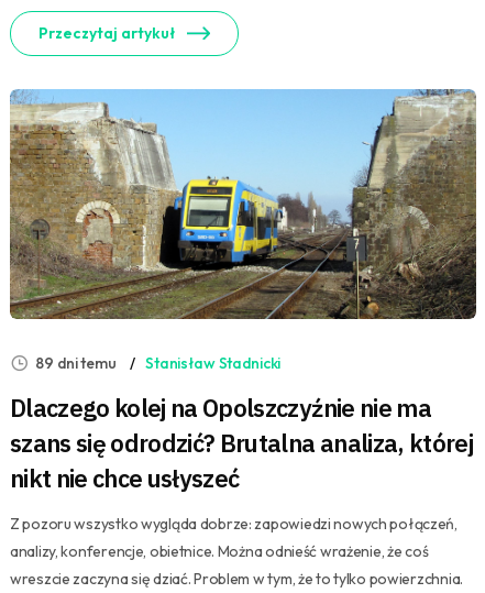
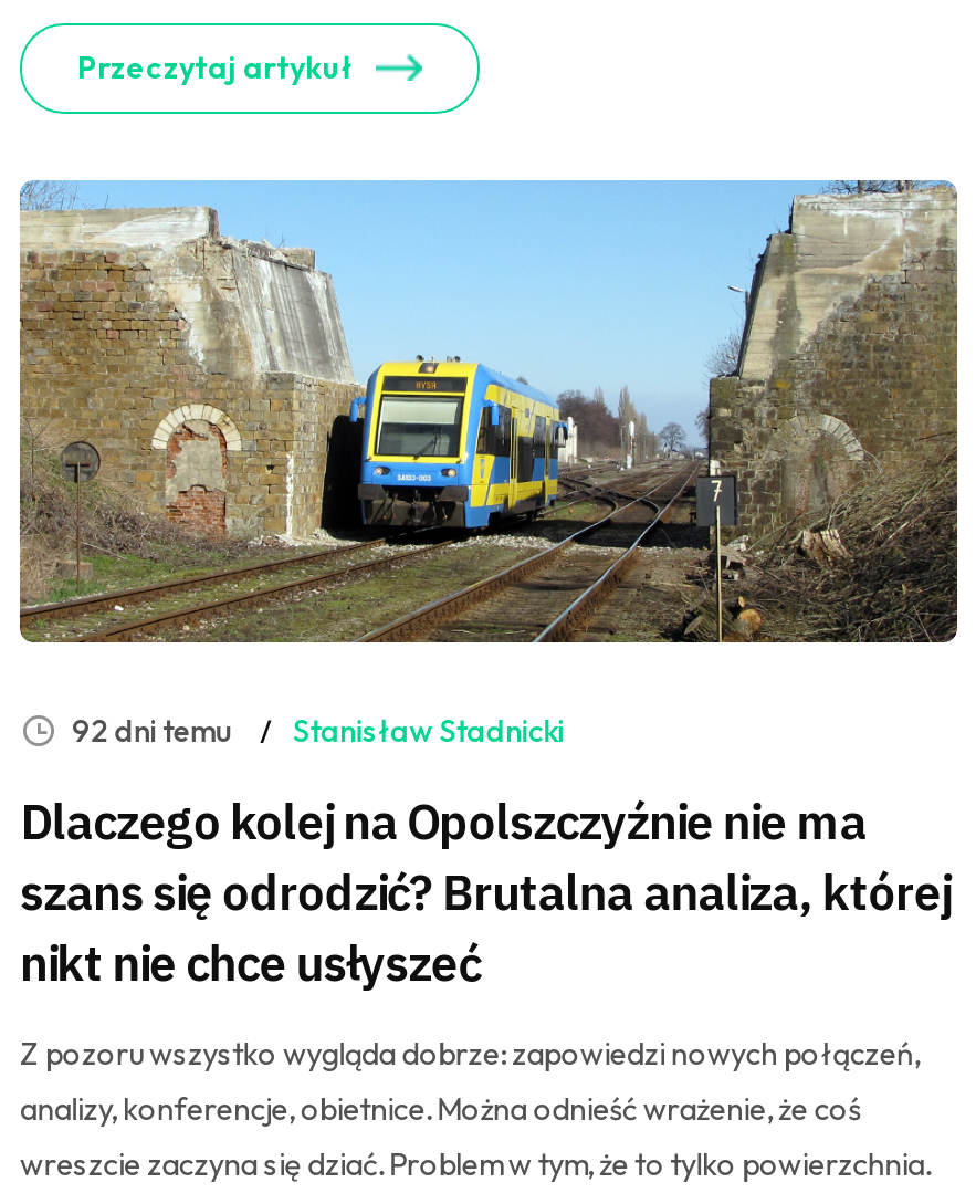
- 89 dni temu Stanisław Stadnicki
+ 92 dni temu Stanisław Stadnicki
